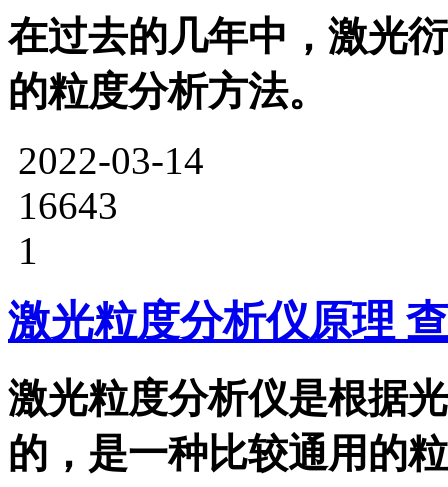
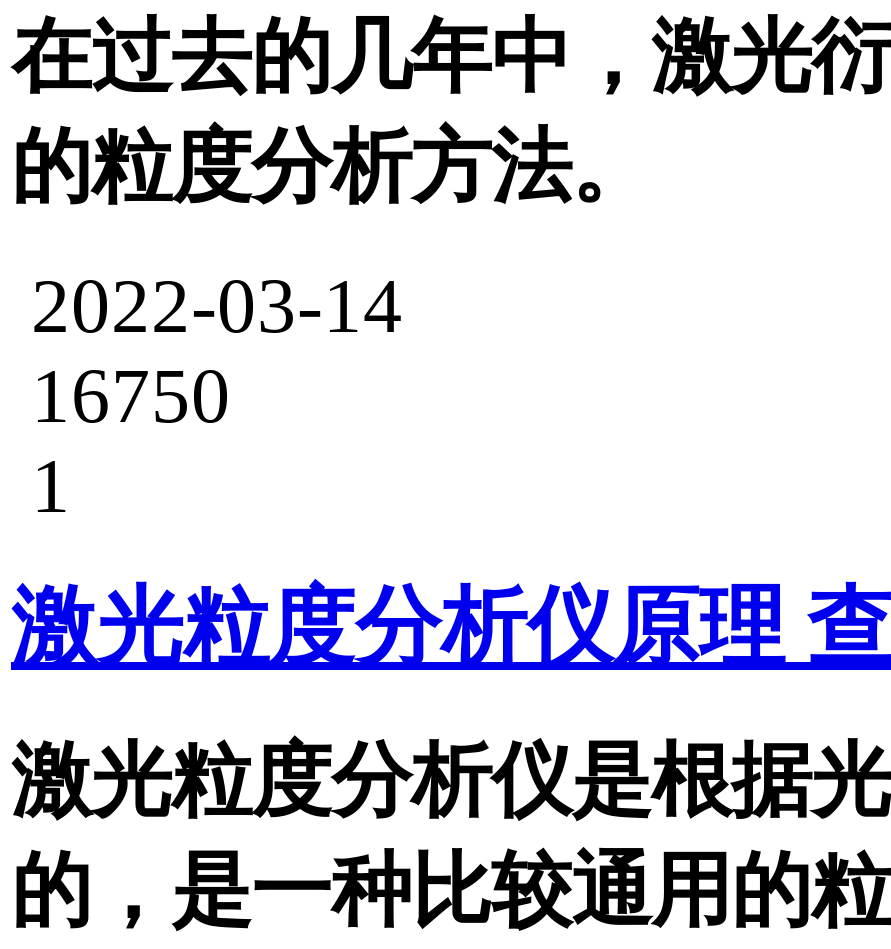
- 16643
+ 16750
